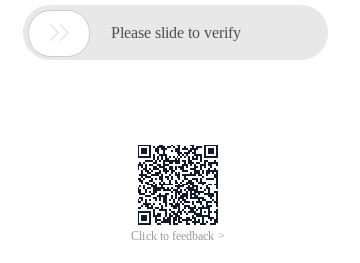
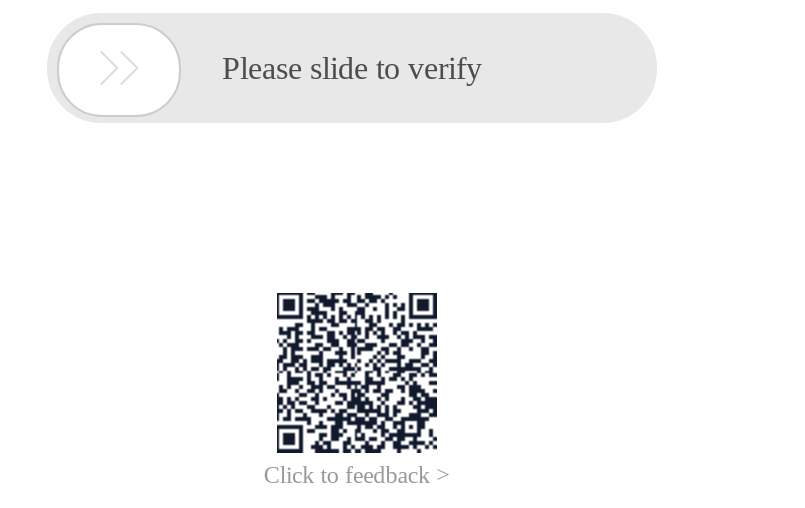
- [image]
+ [image]
